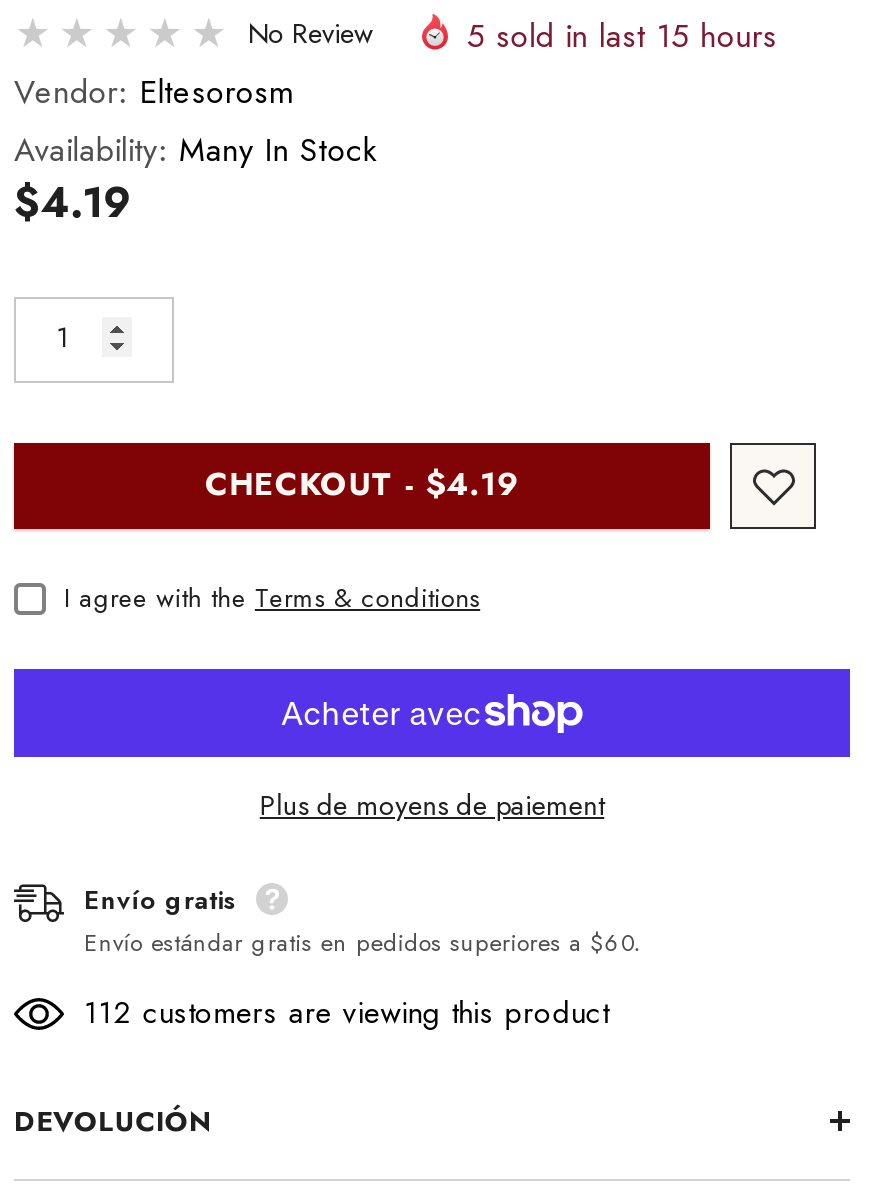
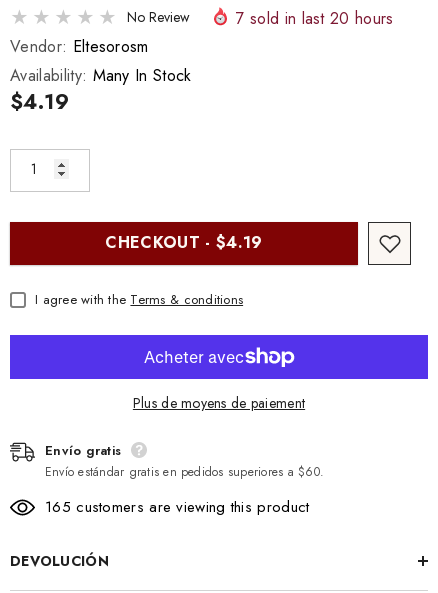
- 5 sold in last 15 hours
+ 7 sold in last 20 hours

- 112 customers are viewing this product
+ 165 customers are viewing this product
